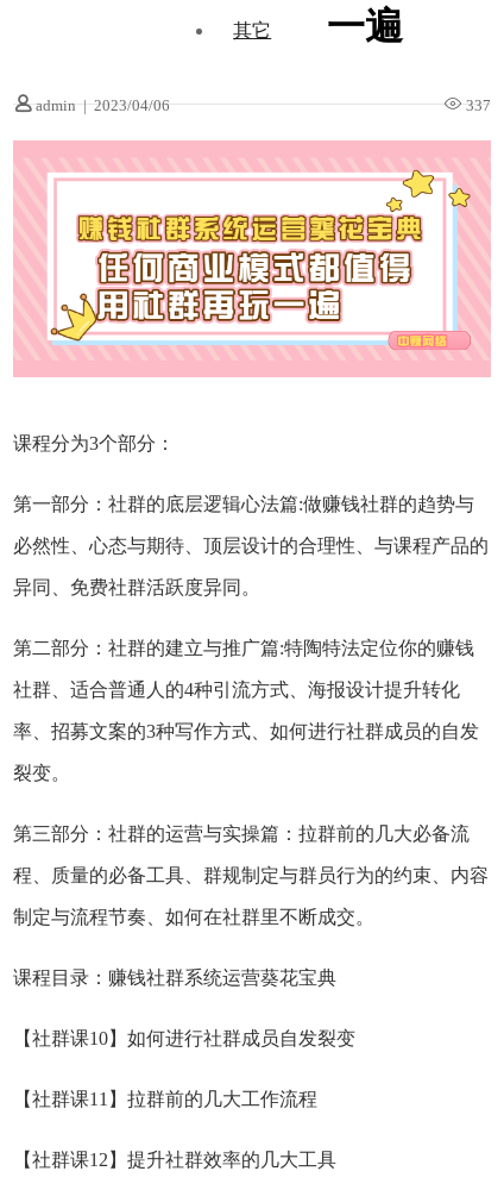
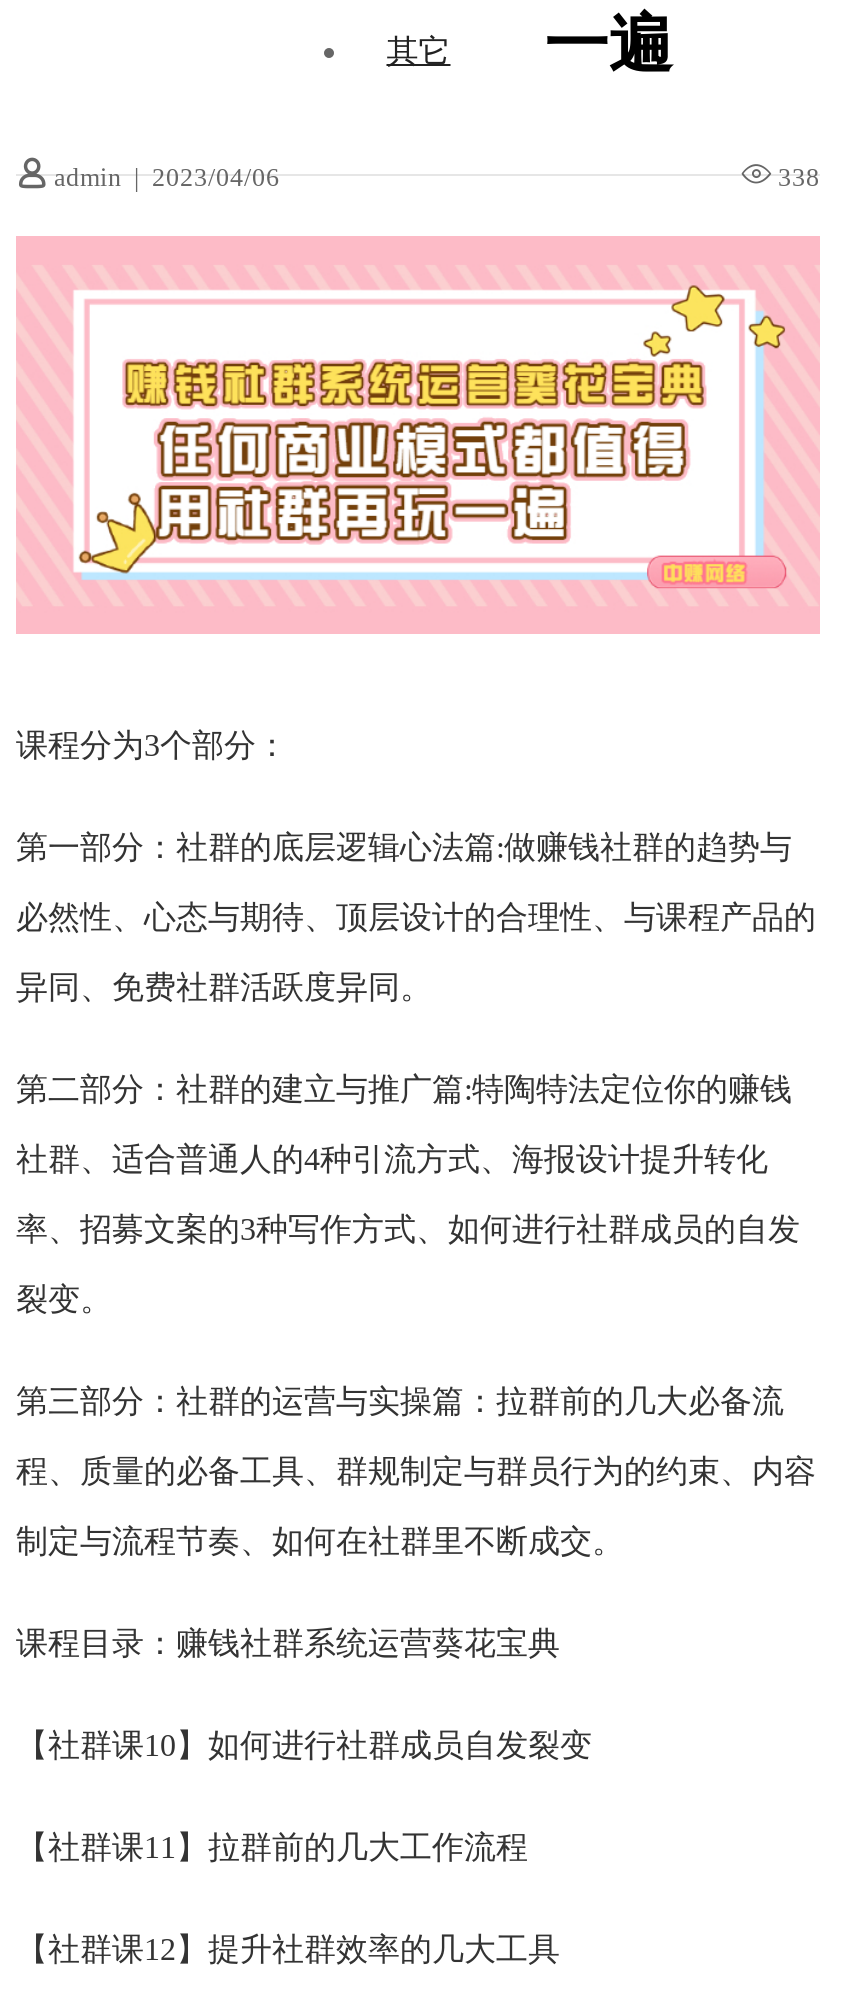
- 337
+ 338
